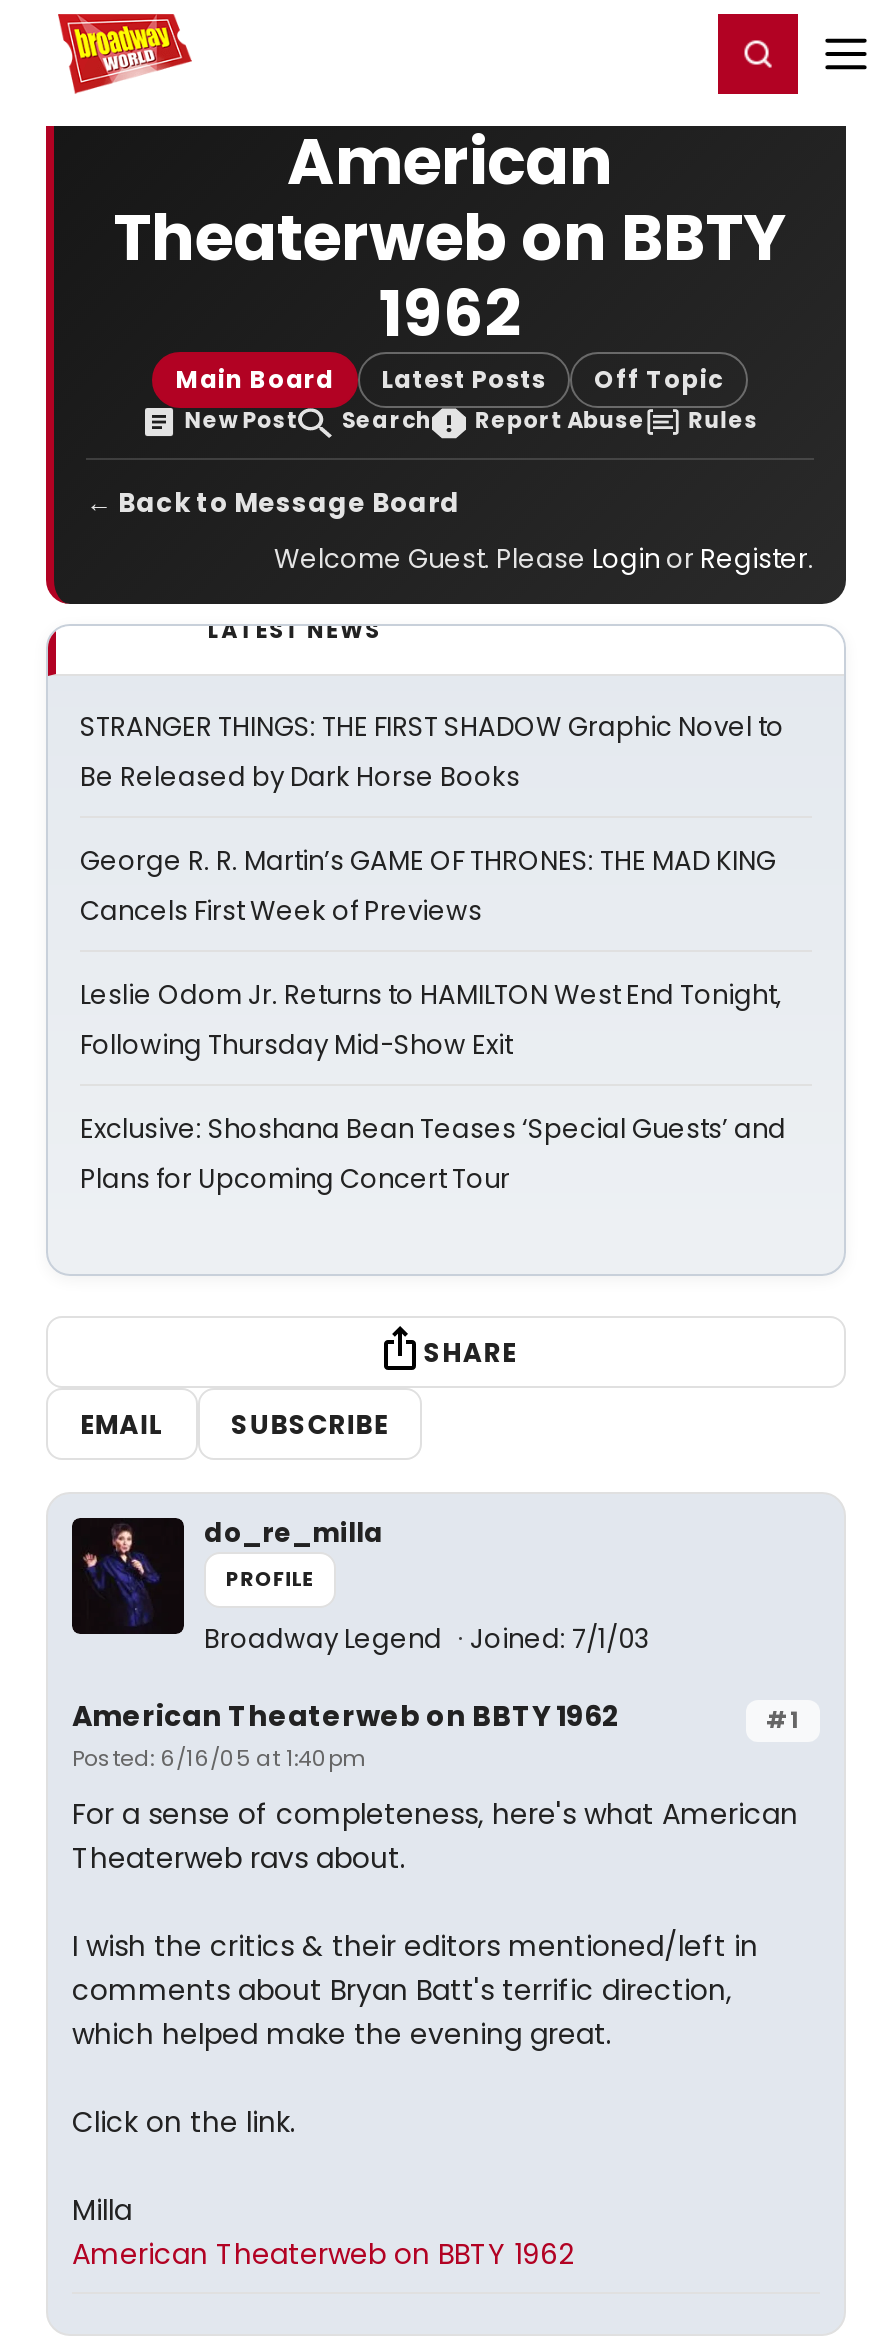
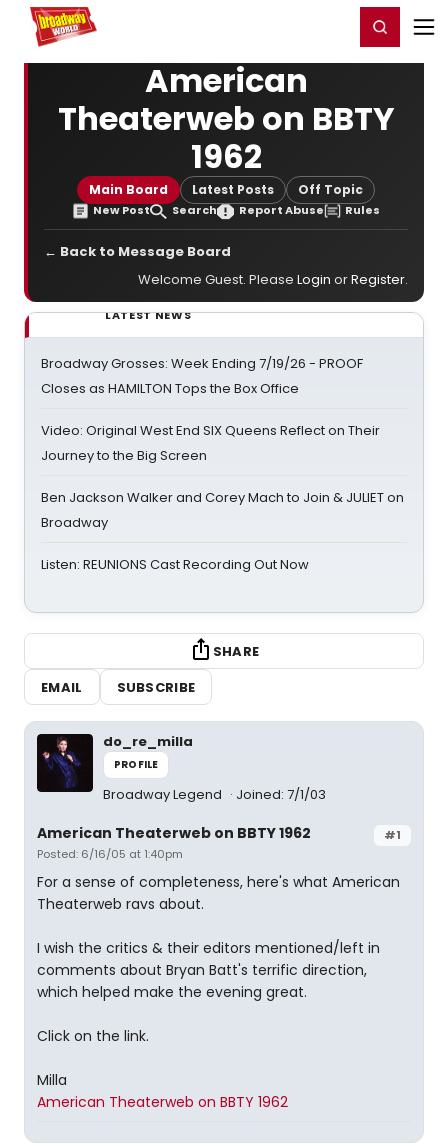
- STRANGER THINGS: THE FIRST SHADOW Graphic Novel to
- Be Released by Dark Horse Books
+ Broadway Grosses: Week Ending 7/19/26 - PROOF
+ Closes as HAMILTON Tops the Box Office

- George R. R. Martin’s GAME OF THRONES: THE MAD KING
- Cancels First Week of Previews
+ Video: Original West End SIX Queens Reflect on Their
+ Journey to the Big Screen

- Leslie Odom Jr. Returns to HAMILTON West End Tonight,
- Following Thursday Mid-Show Exit
+ Ben Jackson Walker and Corey Mach to Join & JULIET on
+ Broadway

- Exclusive: Shoshana Bean Teases ‘Special Guests’ and
- Plans for Upcoming Concert Tour
+ Listen: REUNIONS Cast Recording Out Now
